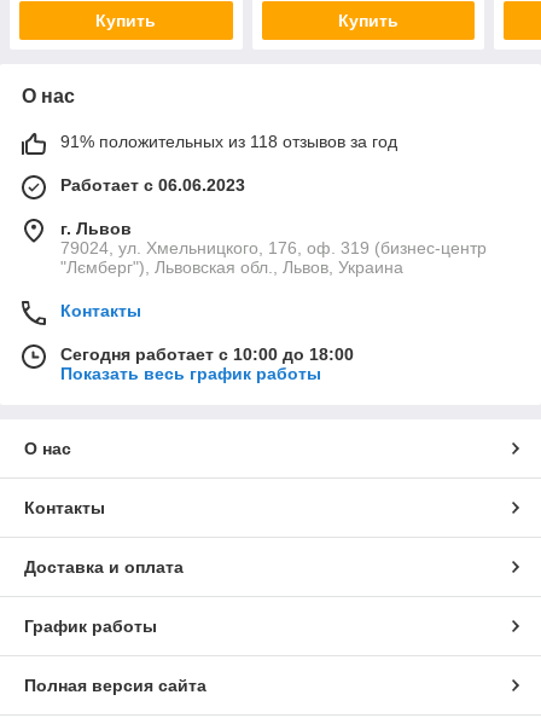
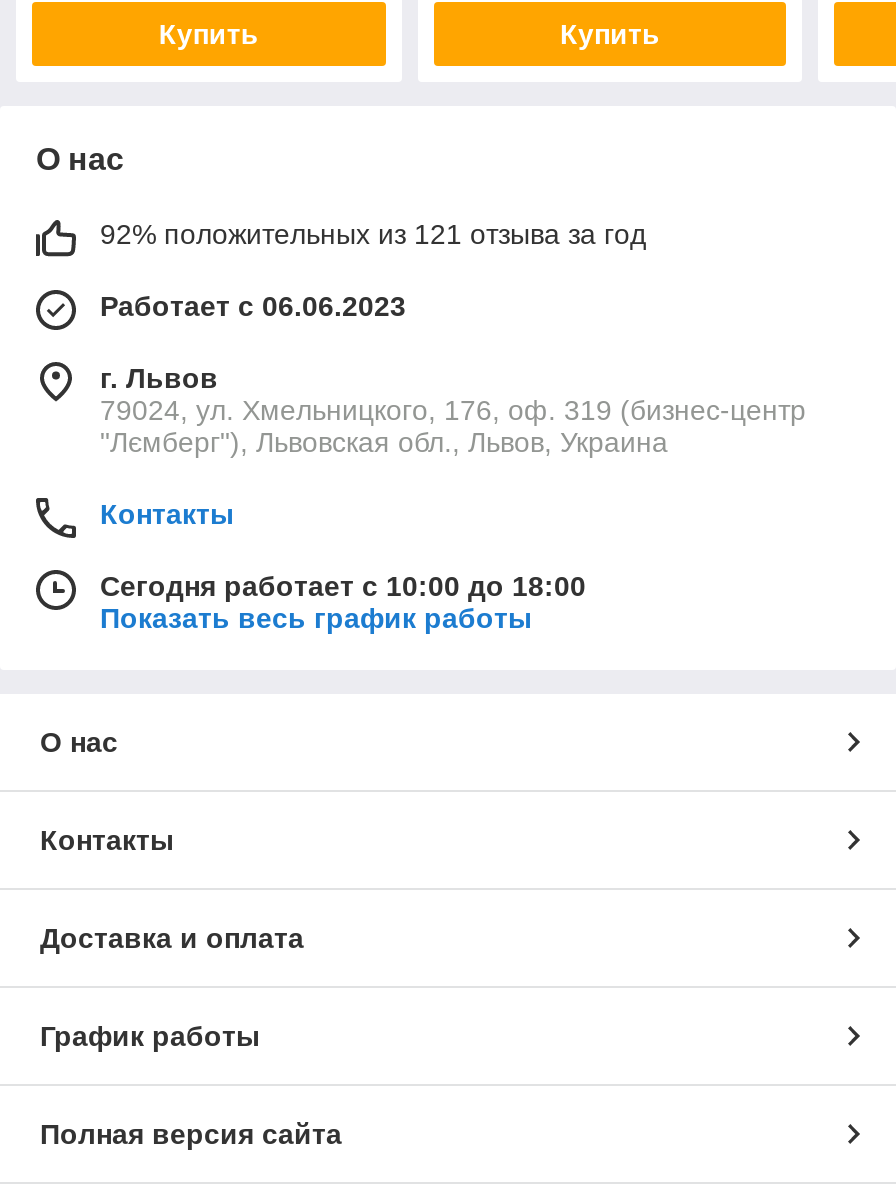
- 91% положительных из 118 отзывов за год
+ 92% положительных из 121 отзыва за год
